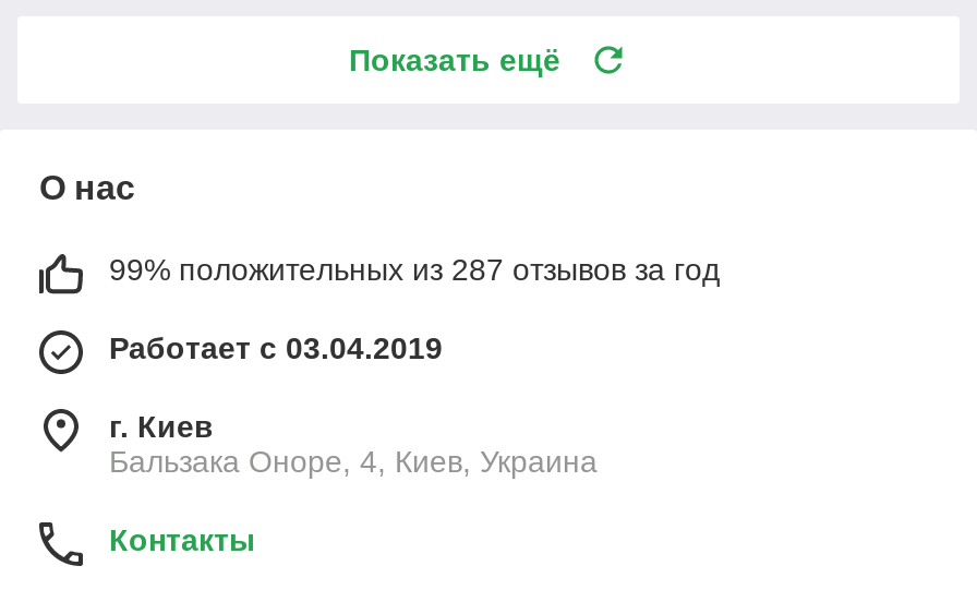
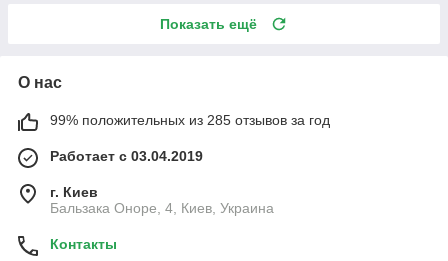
- 99% положительных из 287 отзывов за год
+ 99% положительных из 285 отзывов за год
